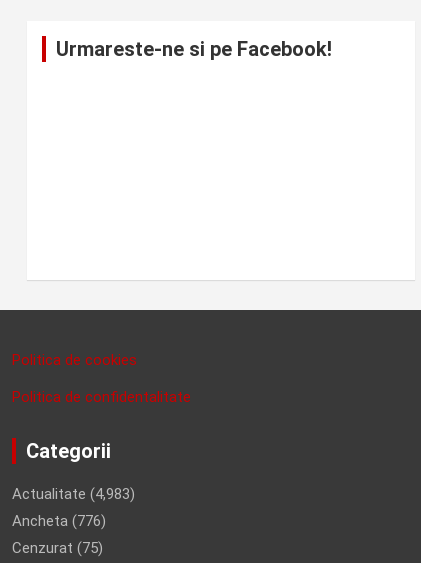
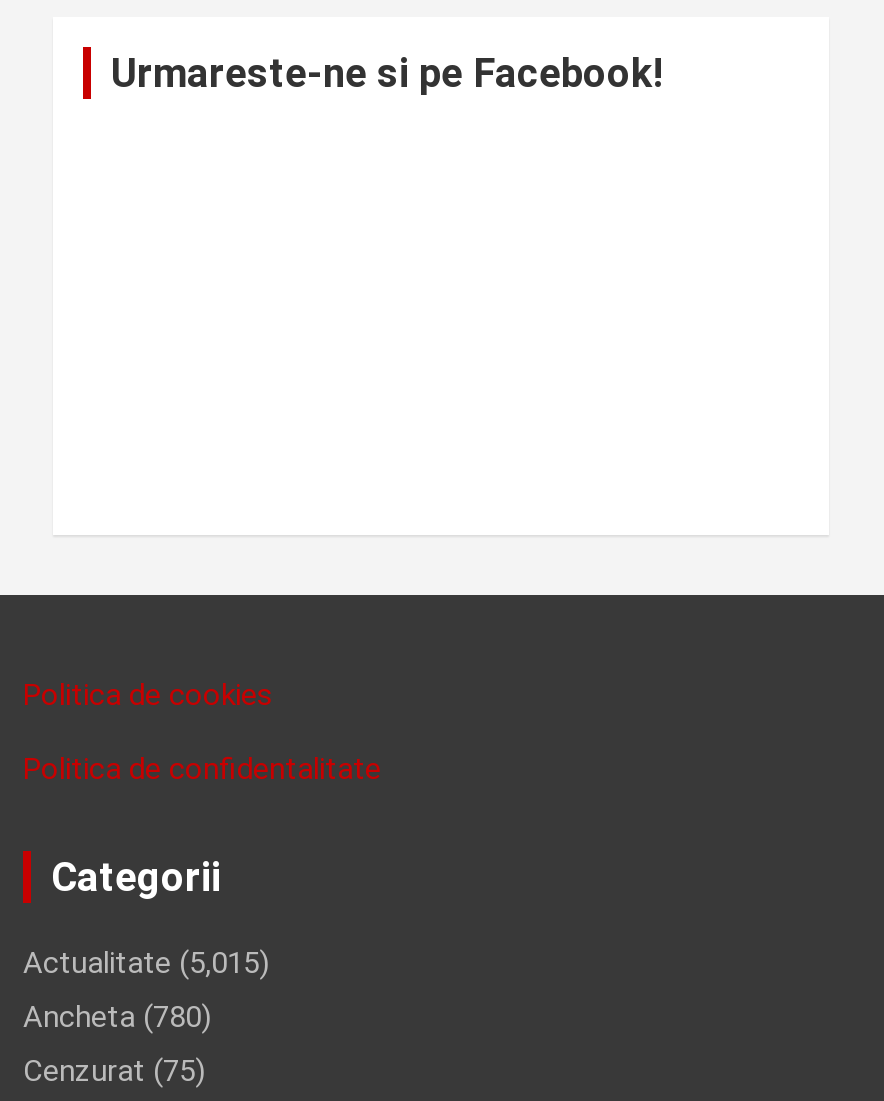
- Actualitate (4,983)
+ Actualitate (5,015)

- Ancheta (776)
+ Ancheta (780)
